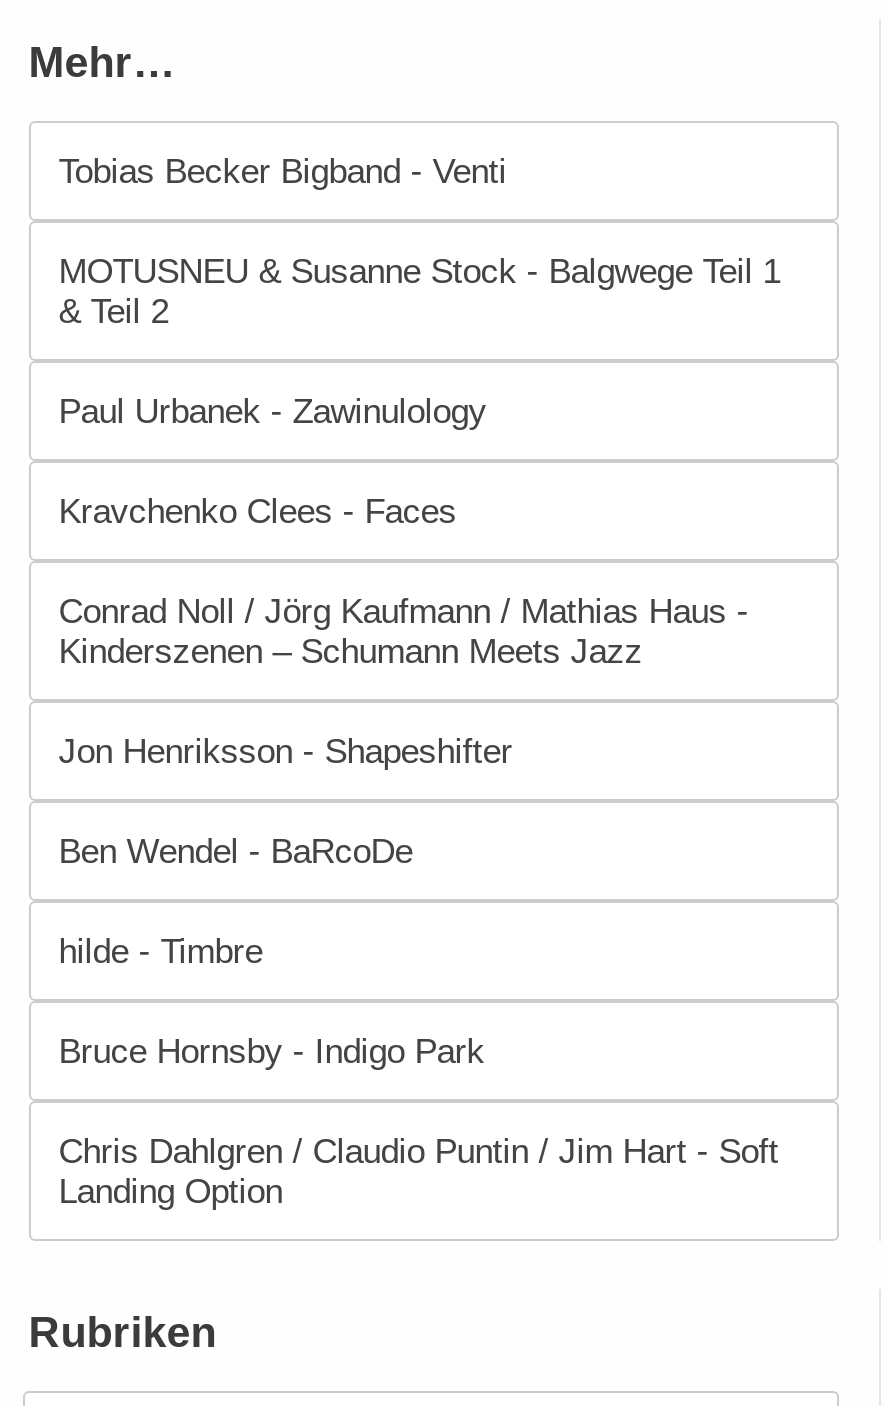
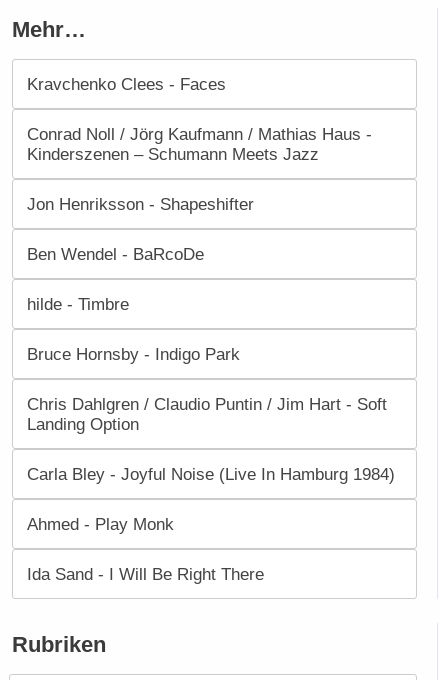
- Tobias Becker Bigband - Venti
- MOTUSNEU & Susanne Stock - Balgwege Teil 1
- & Teil 2
- Paul Urbanek - Zawinulology

moved up: Kravchenko Clees - Faces | Conrad Noll / Jörg Kaufmann / Mathias Haus - | Kinderszenen – Schumann Meets Jazz | ... | Chris Dahlgren / Claudio Puntin / Jim Hart - Soft | Landing Option

+ Carla Bley - Joyful Noise (Live In Hamburg 1984)
+ Ahmed - Play Monk
+ Ida Sand - I Will Be Right There
